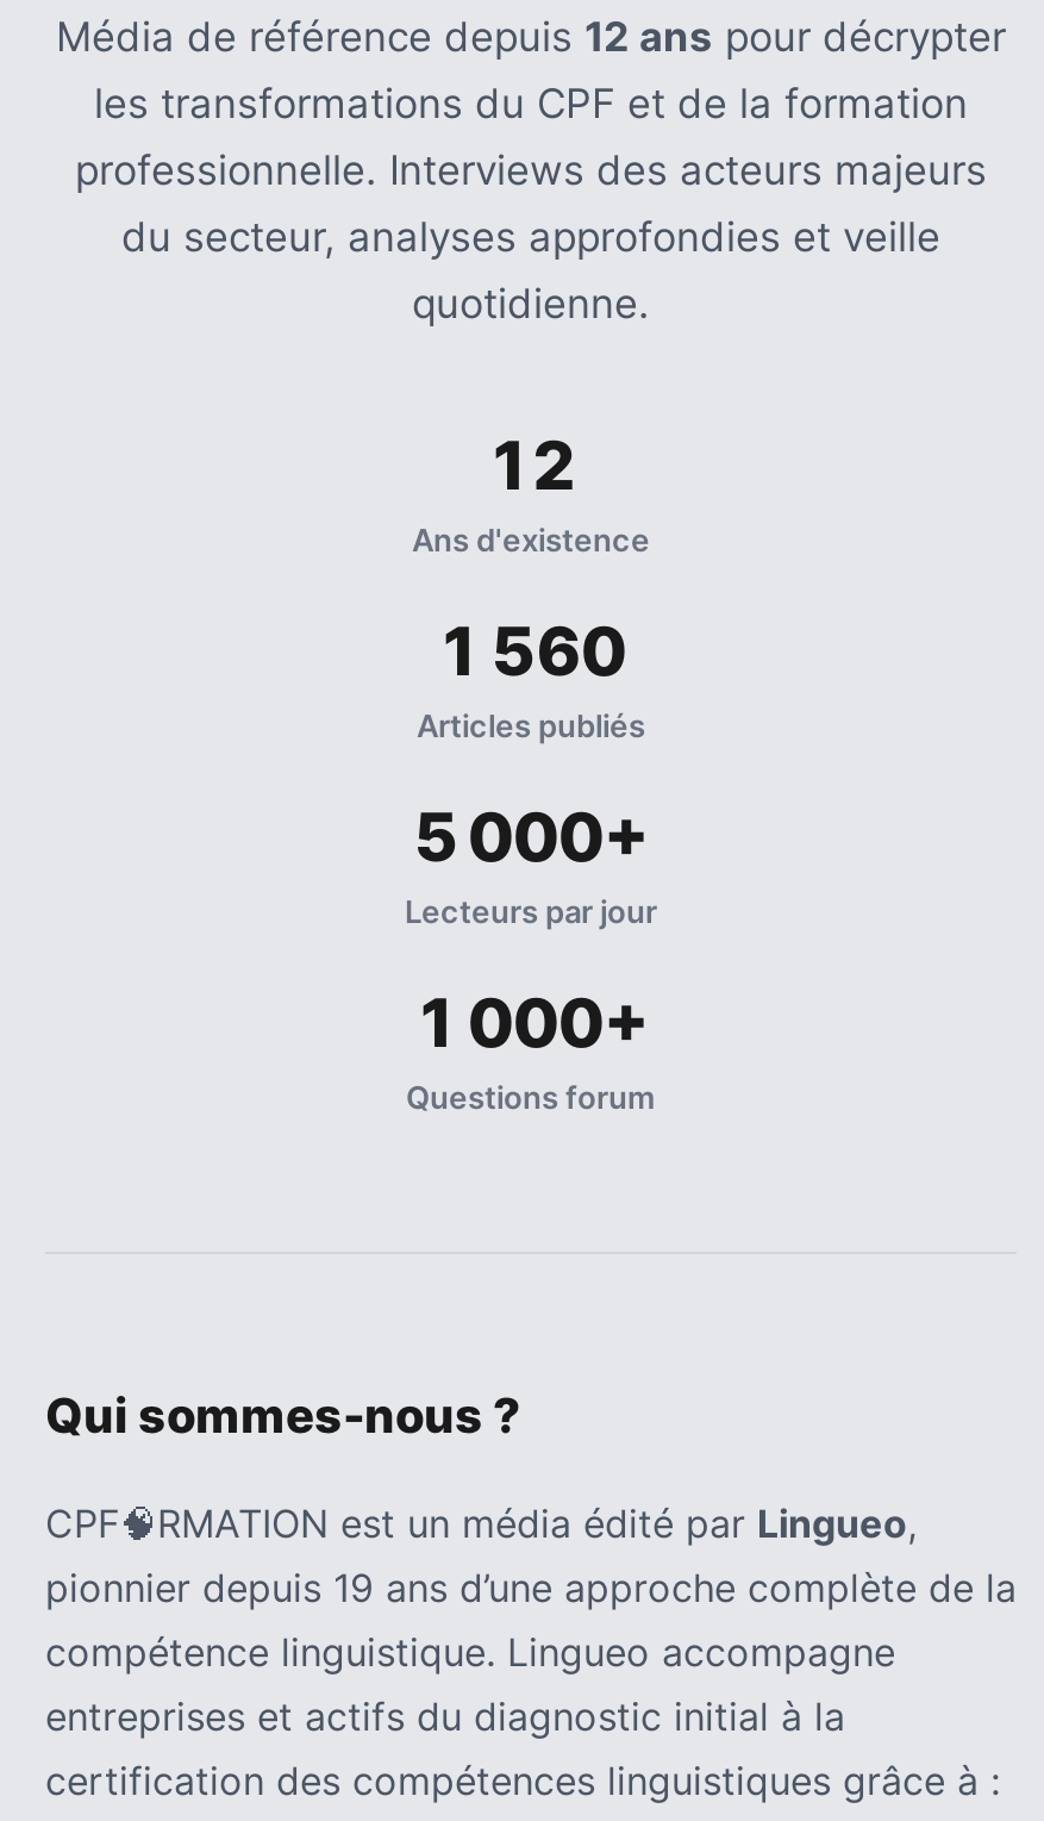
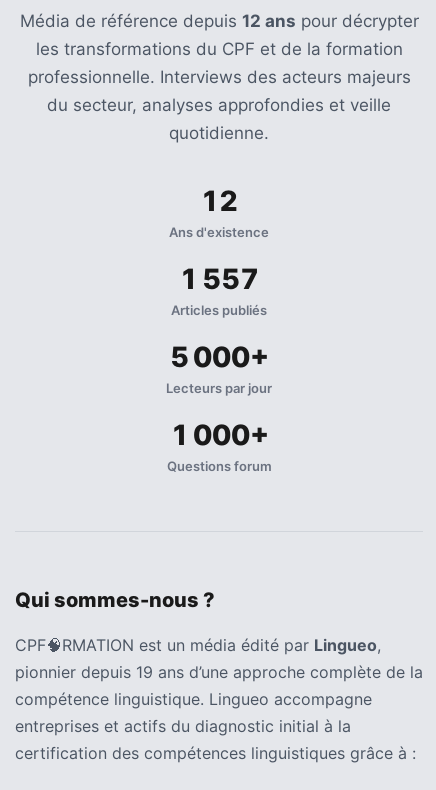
- 1 560
+ 1 557
